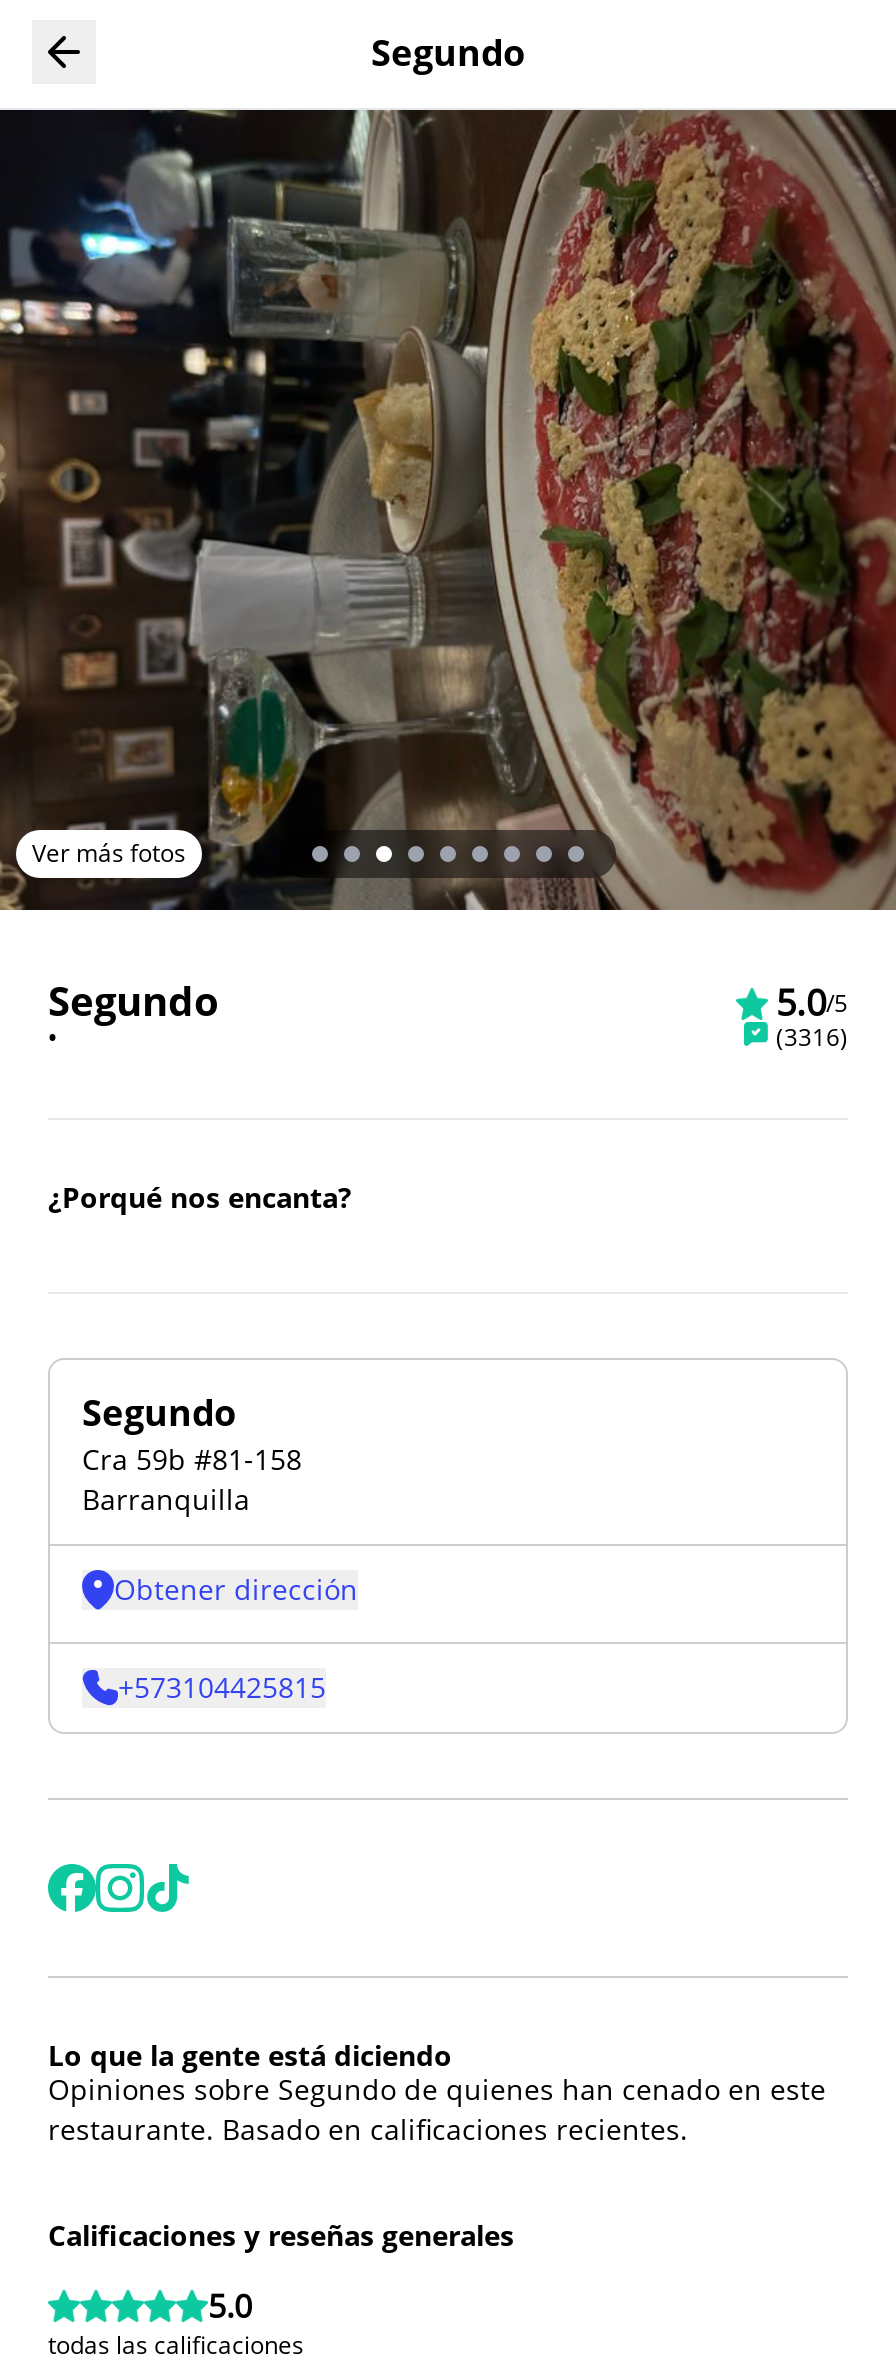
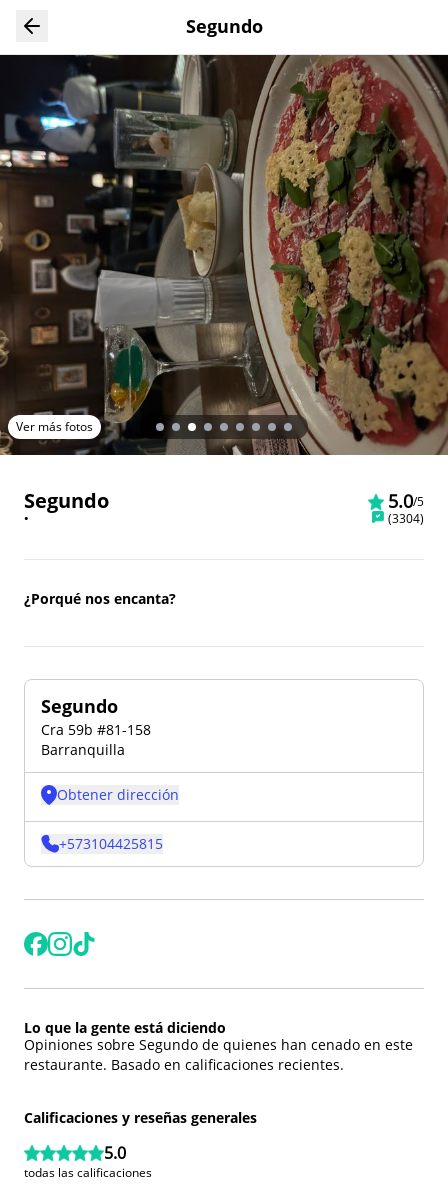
- (3316)
+ (3304)
